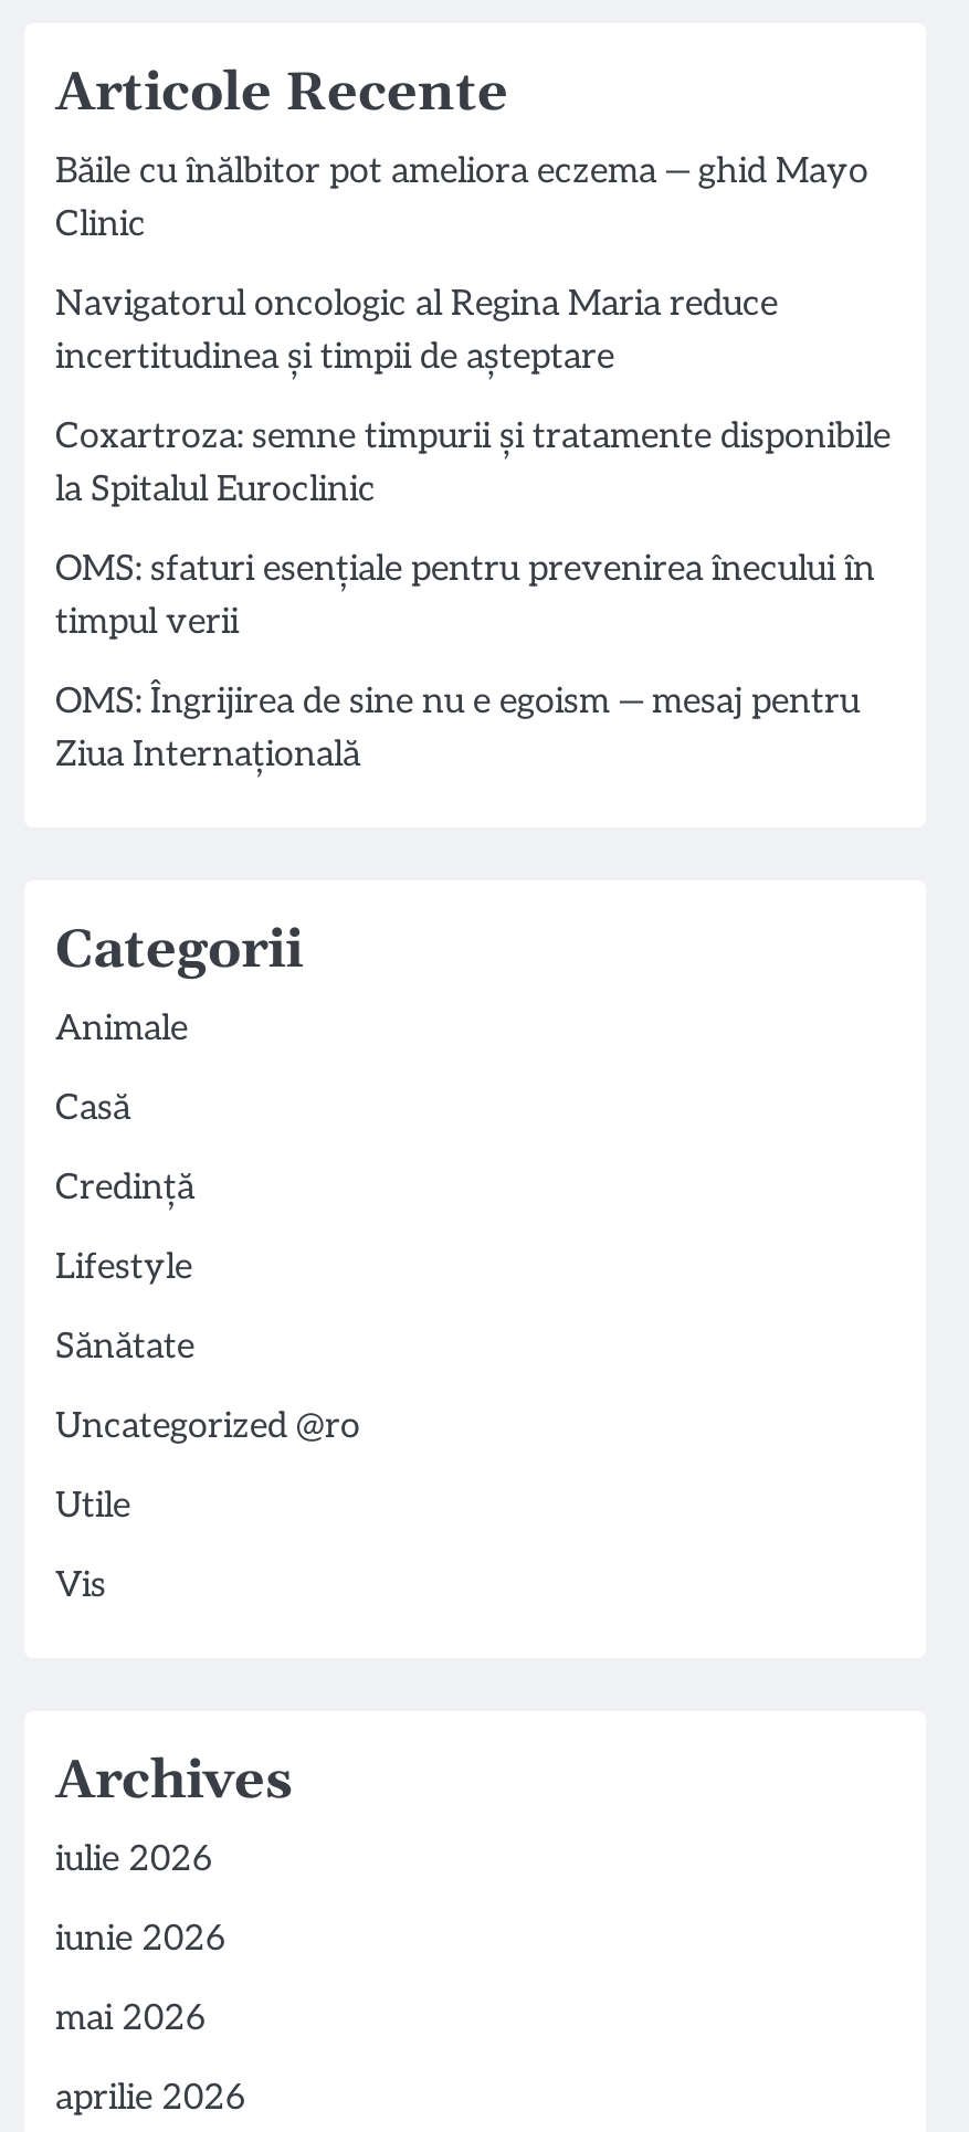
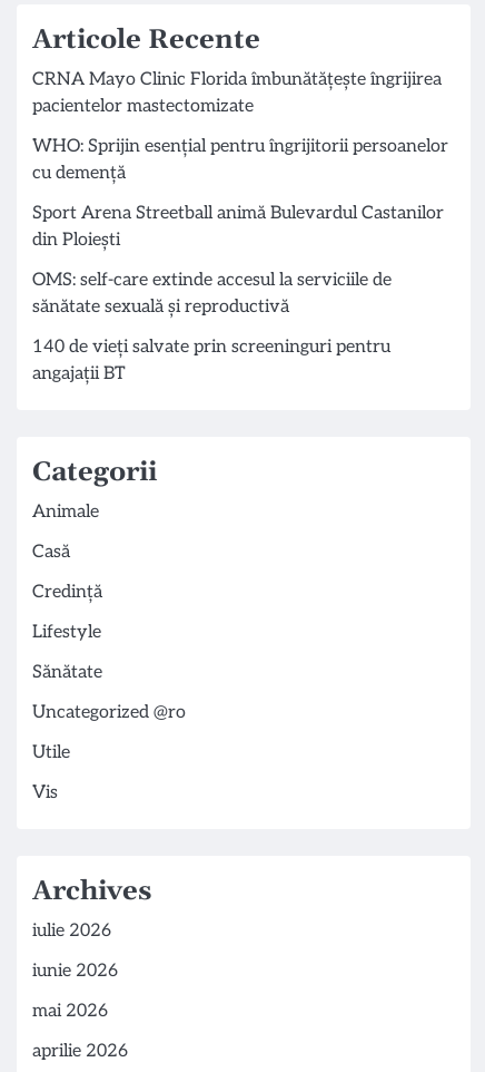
- Băile cu înălbitor pot ameliora eczema — ghid Mayo
- Clinic
+ CRNA Mayo Clinic Florida îmbunătățește îngrijirea
+ pacientelor mastectomizate

- Navigatorul oncologic al Regina Maria reduce
- incertitudinea și timpii de așteptare
+ WHO: Sprijin esențial pentru îngrijitorii persoanelor
+ cu demență

- Coxartroza: semne timpurii și tratamente disponibile
- la Spitalul Euroclinic
+ Sport Arena Streetball animă Bulevardul Castanilor
+ din Ploiești

- OMS: sfaturi esențiale pentru prevenirea înecului în
- timpul verii
+ OMS: self-care extinde accesul la serviciile de
+ sănătate sexuală și reproductivă

- OMS: Îngrijirea de sine nu e egoism — mesaj pentru
- Ziua Internațională
+ 140 de vieți salvate prin screeninguri pentru
+ angajații BT
